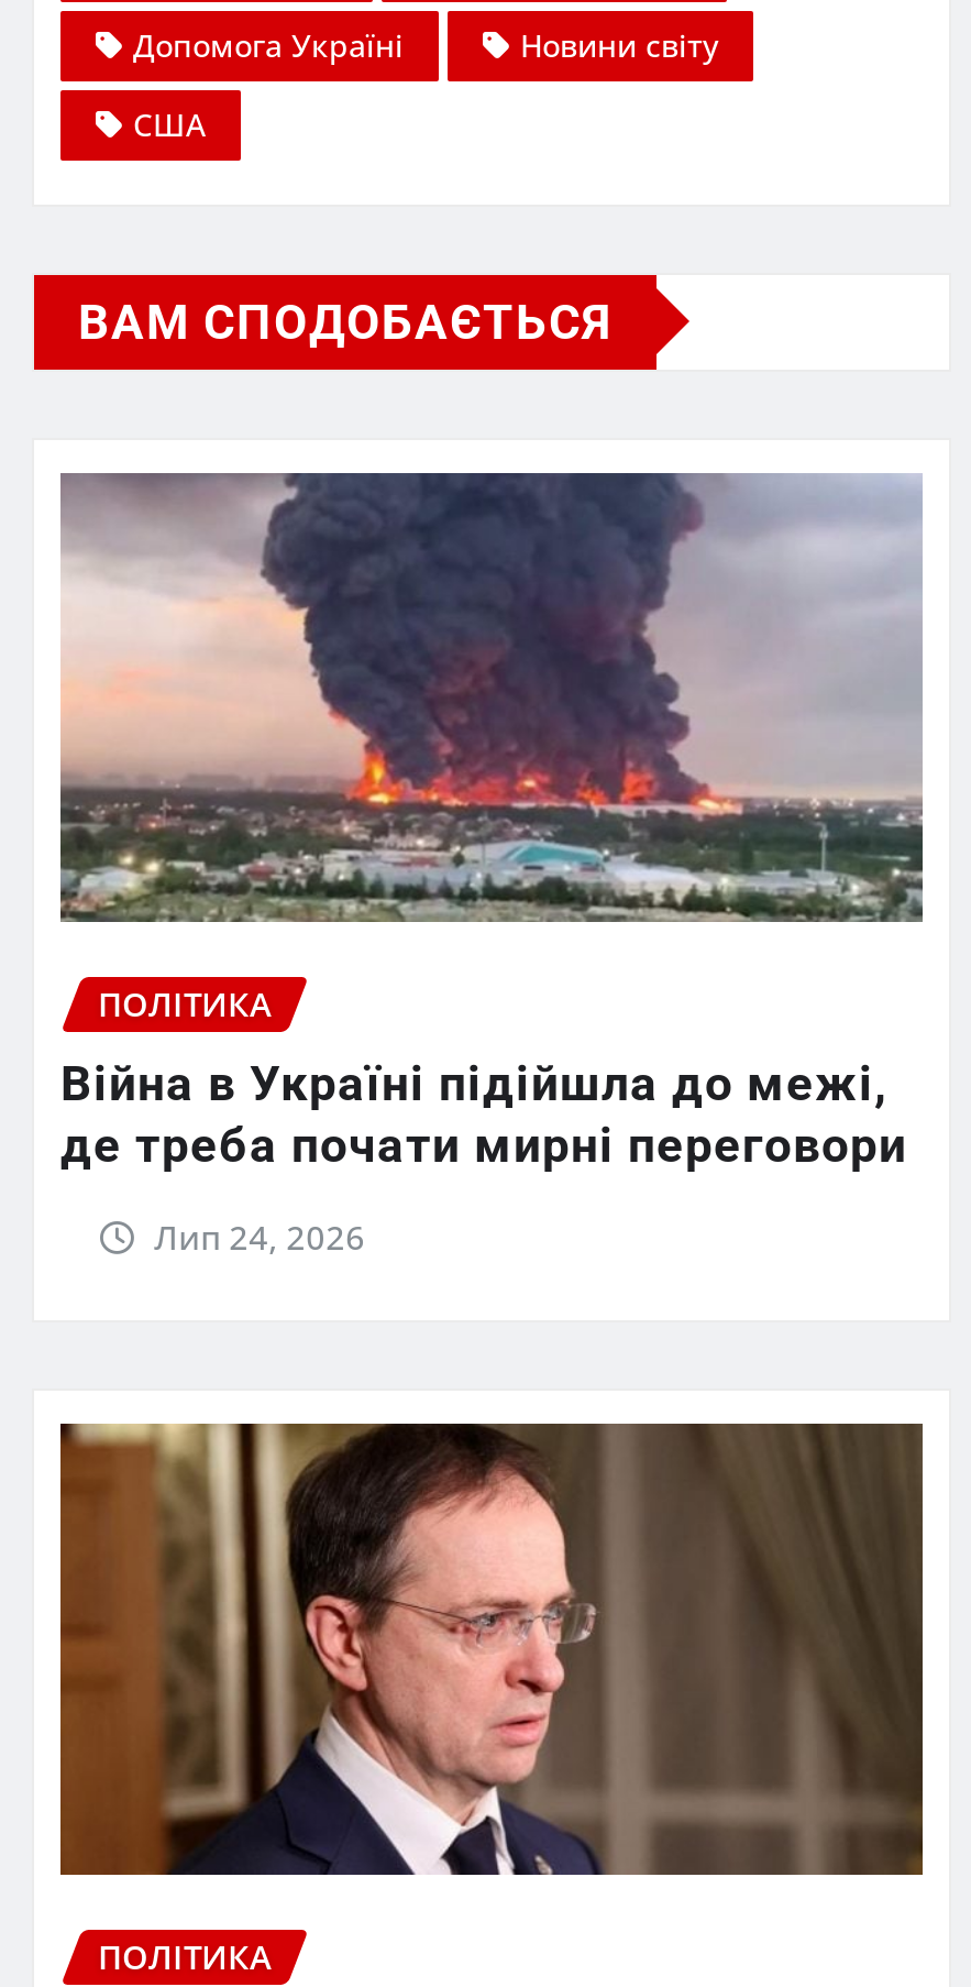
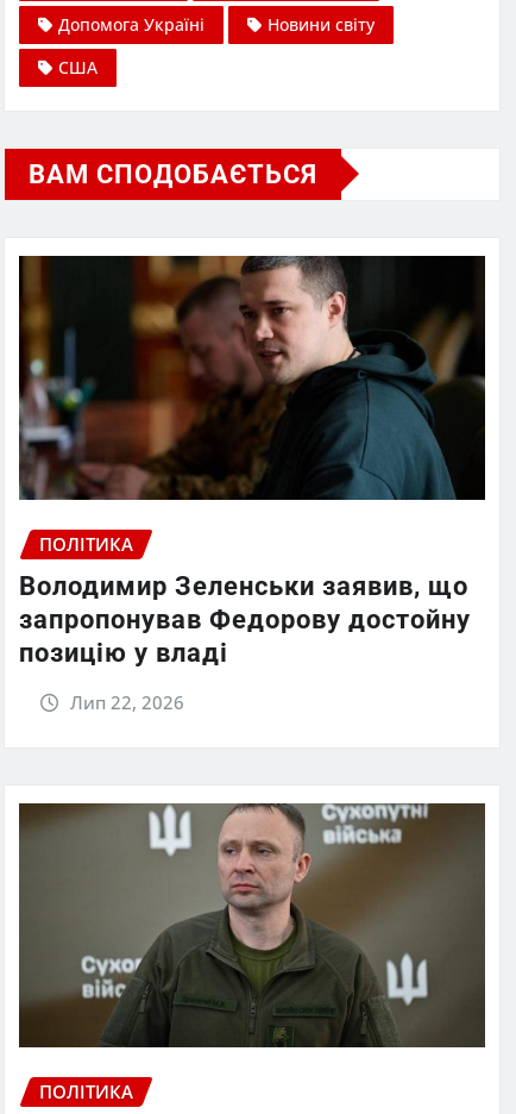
- [image]
+ [image]

- Війна в Україні підійшла до межі,
- де треба почати мирні переговори
+ Володимир Зеленськи заявив, що
+ запропонував Федорову достойну
+ позицію у владі

- Лип 24, 2026
+ Лип 22, 2026

- [image]
+ [image]
